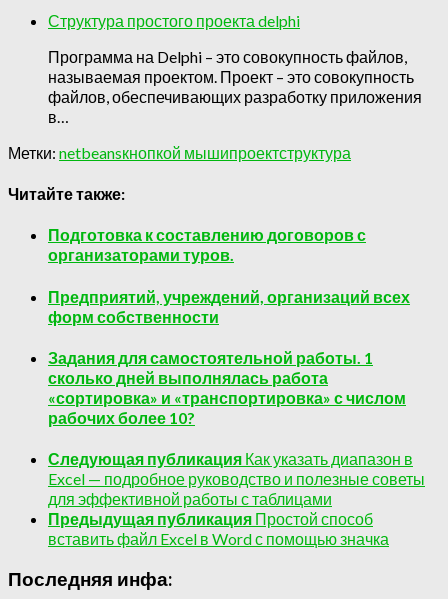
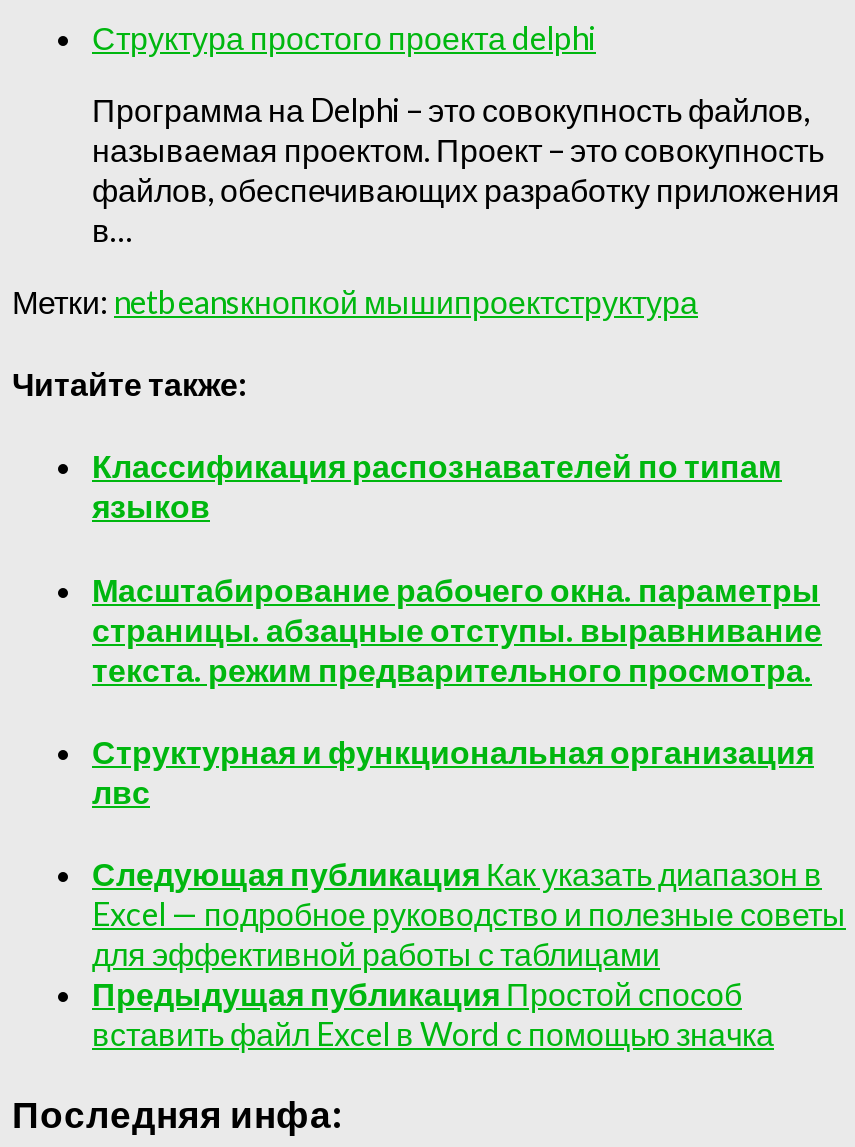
- Подготовка к составлению договоров с
- организаторами туров.
+ Классификация распознавателей по типам
+ языков

- Предприятий, учреждений, организаций всех
- форм собственности
+ Масштабирование рабочего окна. параметры
+ страницы. абзацные отступы. выравнивание
+ текста. режим предварительного просмотра.

- Задания для самостоятельной работы. 1
- сколько дней выполнялась работа
- «сортировка» и «транспортировка» с числом
- рабочих более 10?
+ Структурная и функциональная организация
+ лвс
